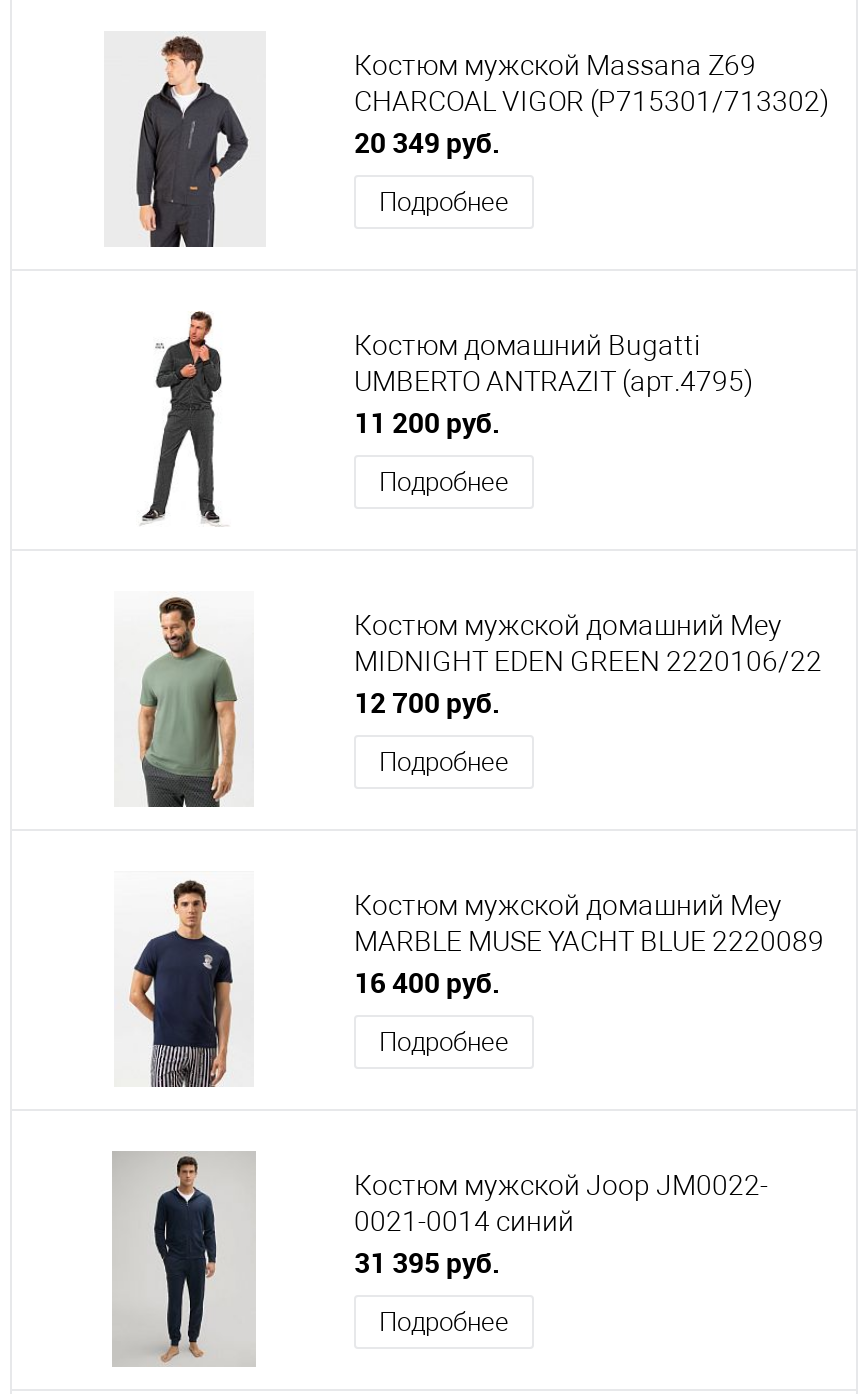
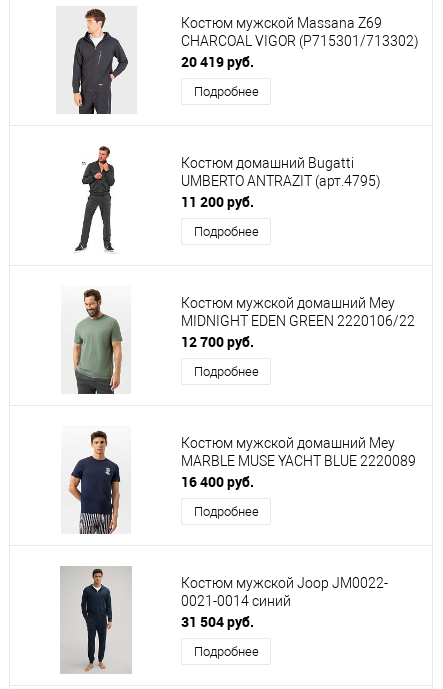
- 20 349 руб.
+ 20 419 руб.

- 31 395 руб.
+ 31 504 руб.
